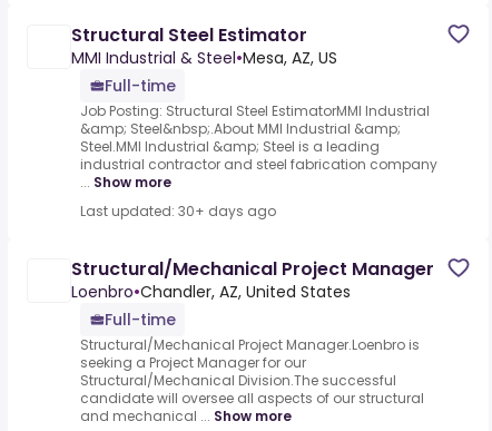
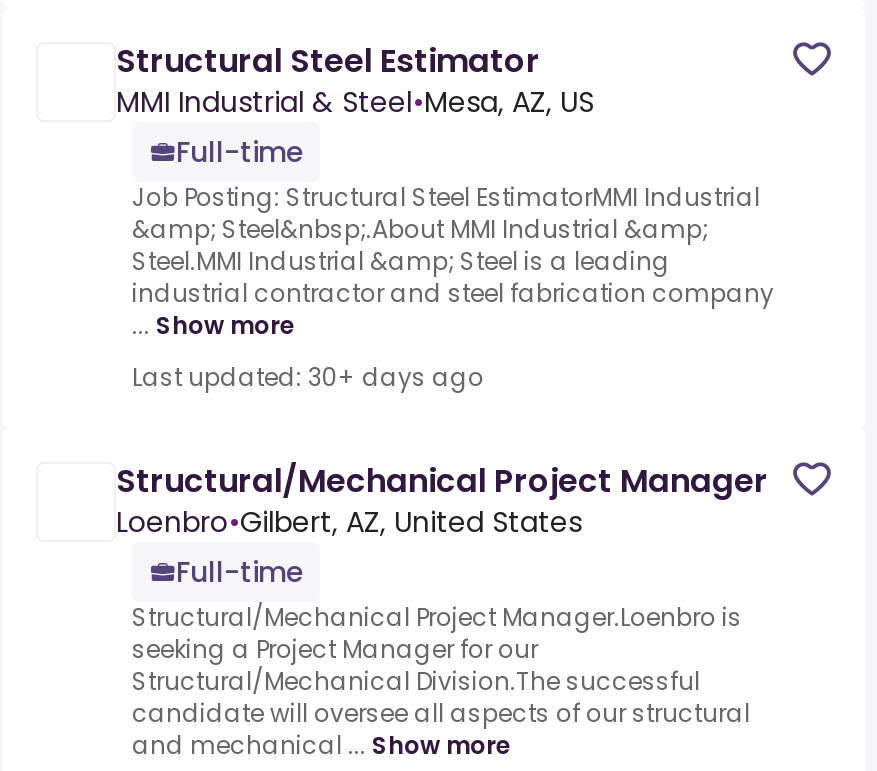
- Loenbro•Chandler, AZ, United States
+ Loenbro•Gilbert, AZ, United States
